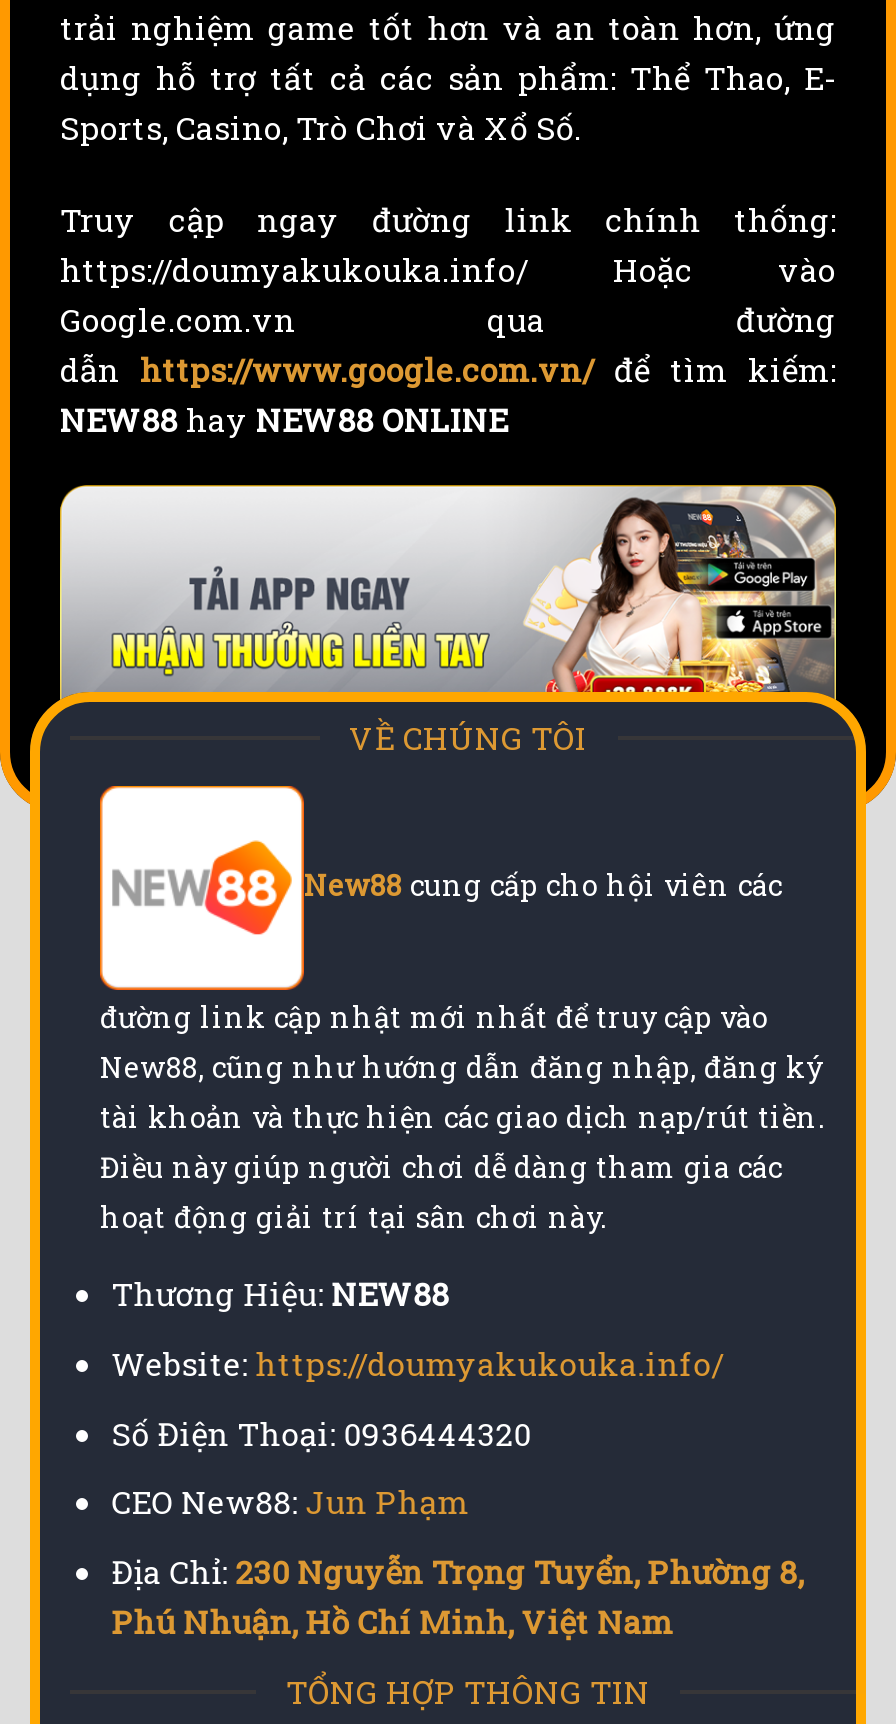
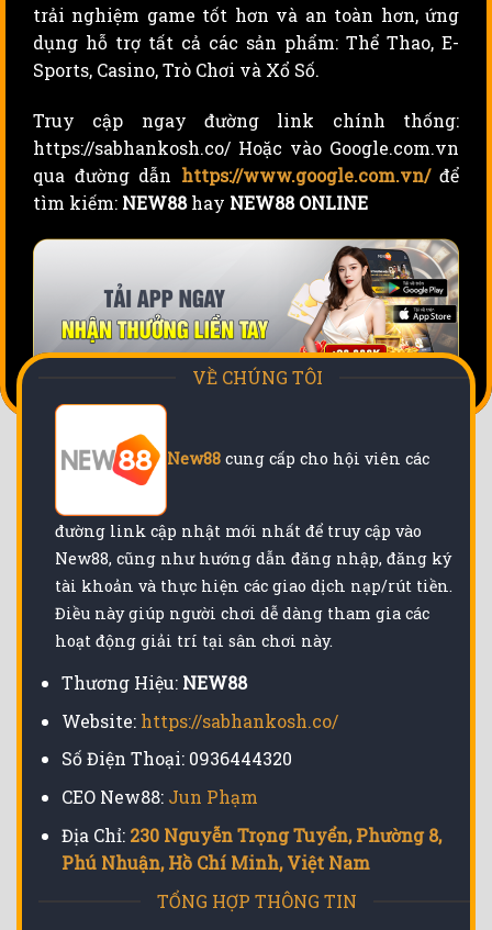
- https://doumyakukouka.info/ Hoặc vào
- Google.com.vn qua đường
- dẫn https://www.google.com.vn/ để tìm kiếm:
- NEW88 hay NEW88 ONLINE
+ https://sabhankosh.co/ Hoặc vào Google.com.vn
+ qua đường dẫn https://www.google.com.vn/ để
+ tìm kiếm: NEW88 hay NEW88 ONLINE

- Website: https://doumyakukouka.info/
+ Website: https://sabhankosh.co/
